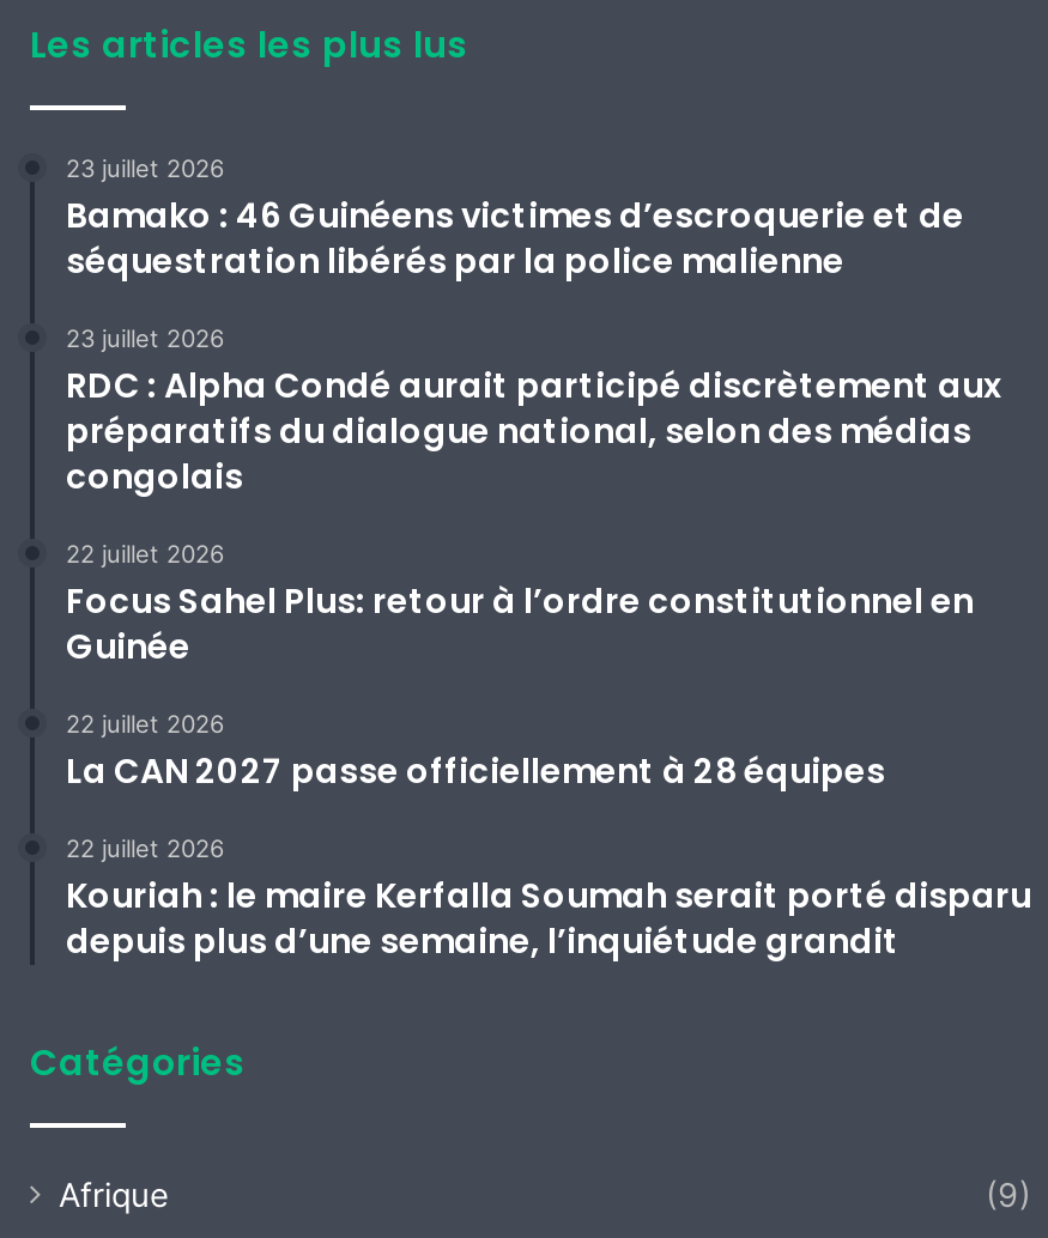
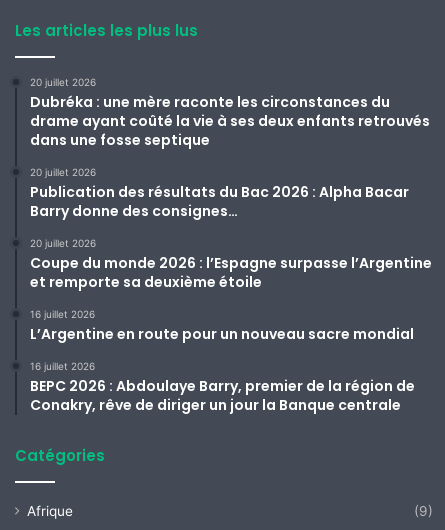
- 23 juillet 2026
- Bamako : 46 Guinéens victimes d’escroquerie et de
- séquestration libérés par la police malienne
+ 20 juillet 2026
+ Dubréka : une mère raconte les circonstances du
+ drame ayant coûté la vie à ses deux enfants retrouvés
+ dans une fosse septique

- 23 juillet 2026
- RDC : Alpha Condé aurait participé discrètement aux
- préparatifs du dialogue national, selon des médias
- congolais
+ 20 juillet 2026
+ Publication des résultats du Bac 2026 : Alpha Bacar
+ Barry donne des consignes…

- 22 juillet 2026
- Focus Sahel Plus: retour à l’ordre constitutionnel en
- Guinée
+ 20 juillet 2026
+ Coupe du monde 2026 : l’Espagne surpasse l’Argentine
+ et remporte sa deuxième étoile

- 22 juillet 2026
- La CAN 2027 passe officiellement à 28 équipes
+ 16 juillet 2026
+ L’Argentine en route pour un nouveau sacre mondial

- 22 juillet 2026
- Kouriah : le maire Kerfalla Soumah serait porté disparu
- depuis plus d’une semaine, l’inquiétude grandit
+ 16 juillet 2026
+ BEPC 2026 : Abdoulaye Barry, premier de la région de
+ Conakry, rêve de diriger un jour la Banque centrale
